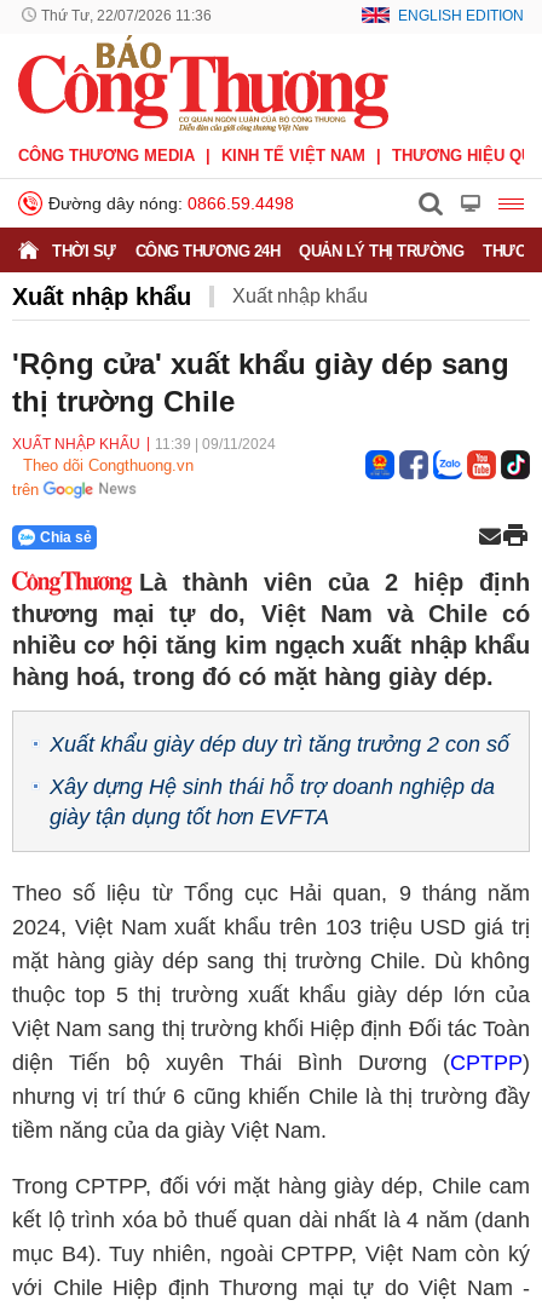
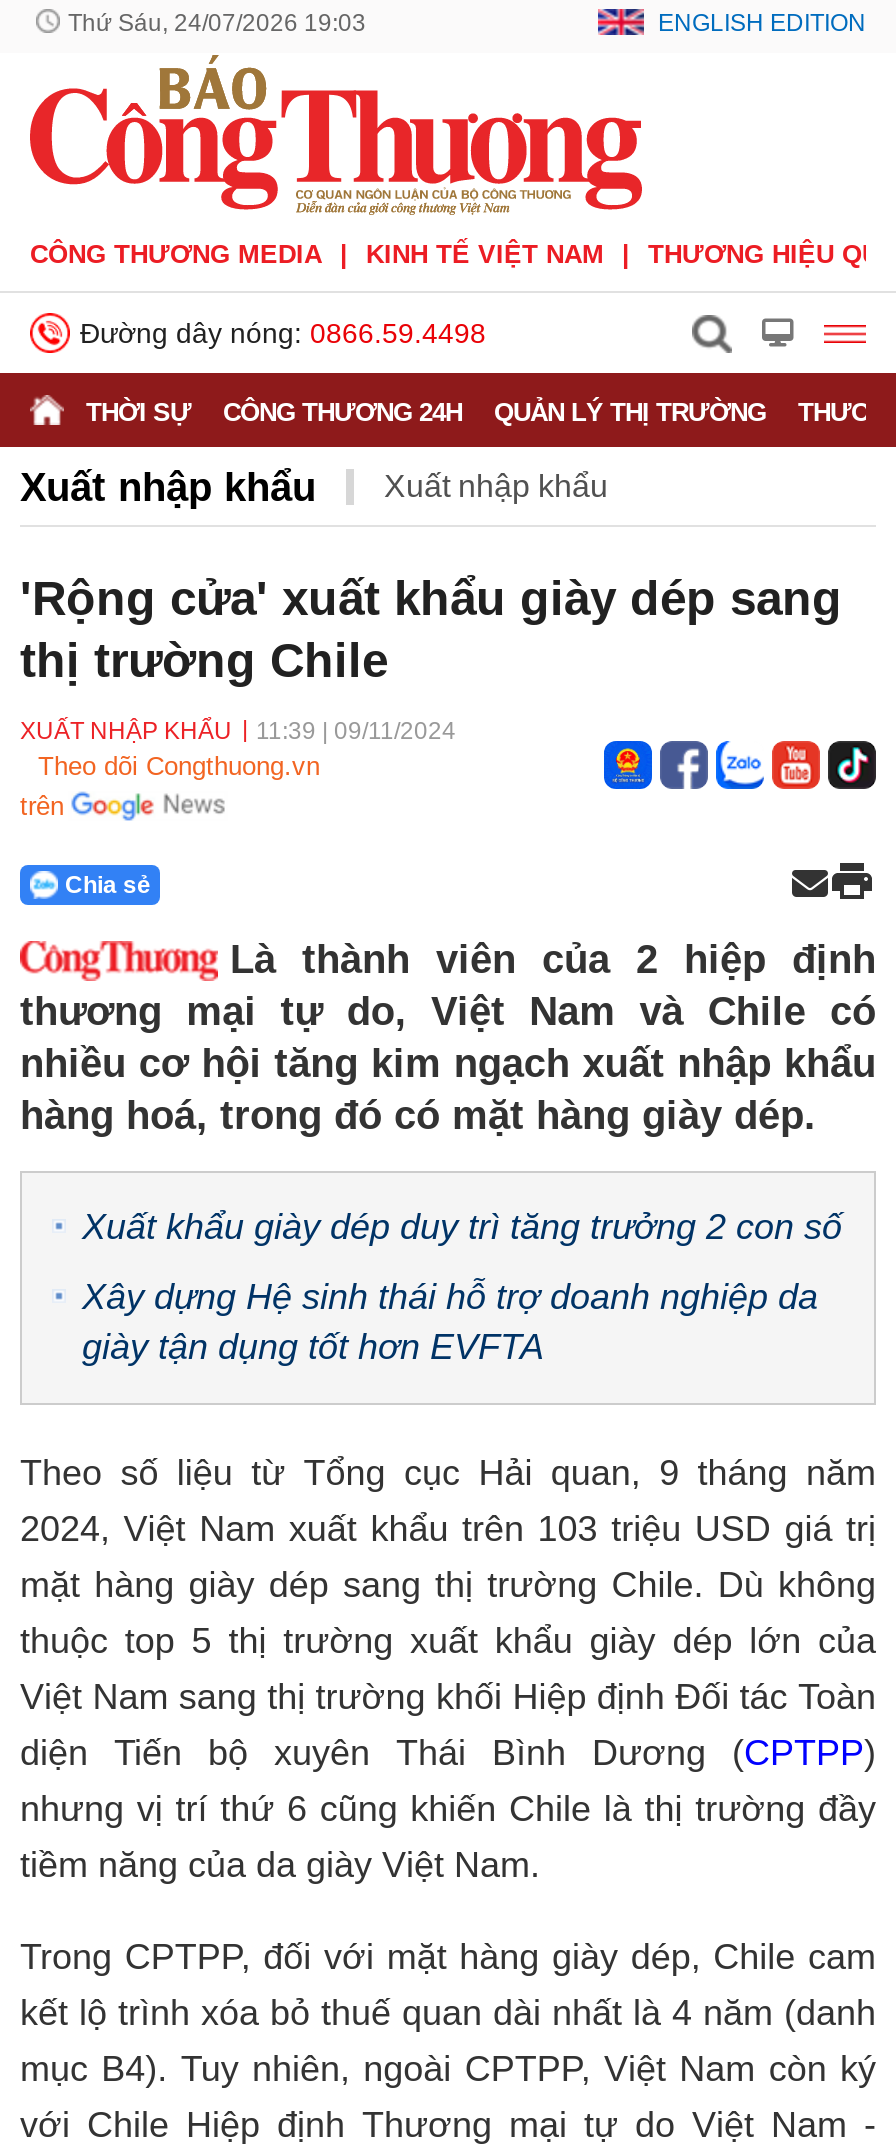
- Thứ Tư, 22/07/2026 11:36
+ Thứ Sáu, 24/07/2026 19:03
